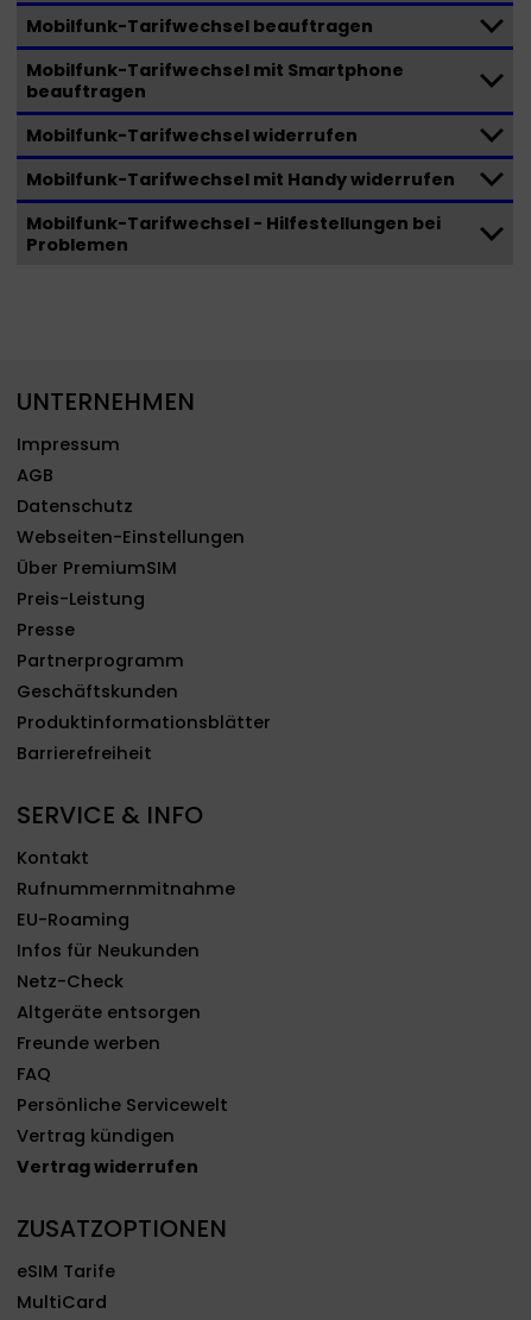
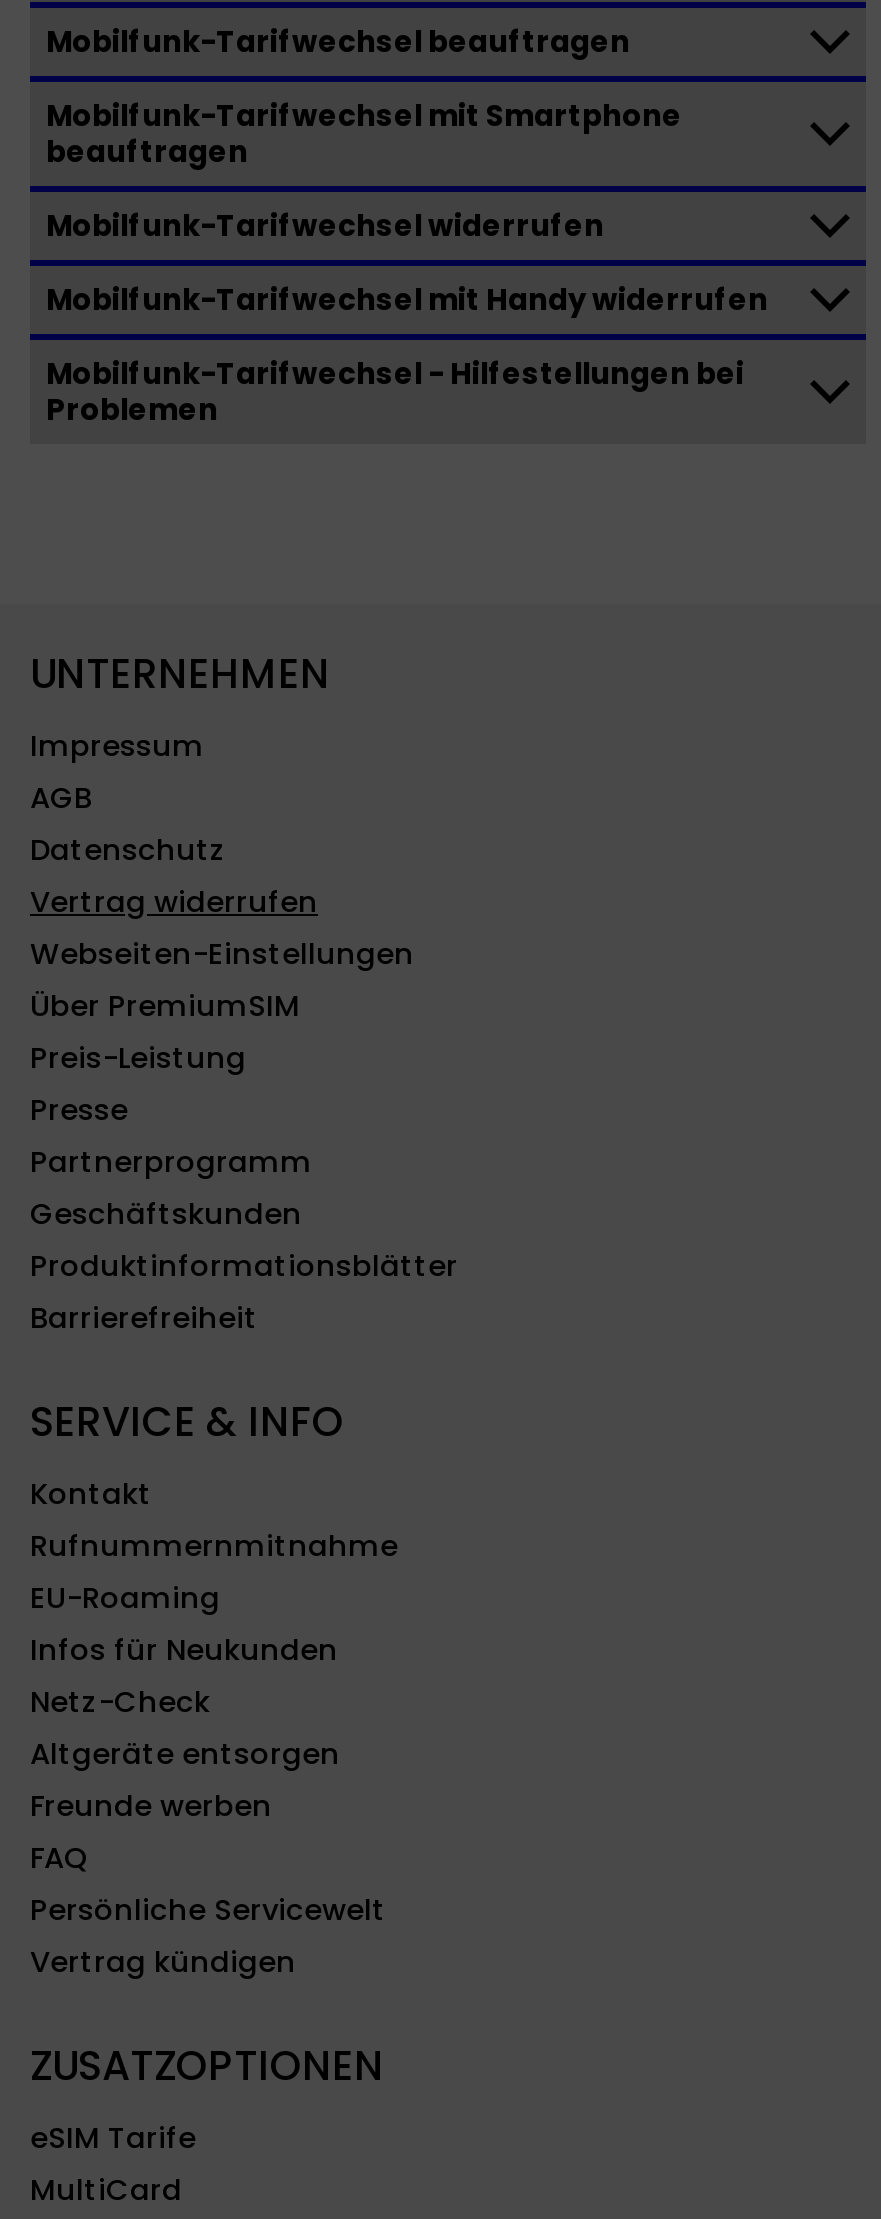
moved down: Webseiten-Einstellungen | Über PremiumSIM | Preis-Leistung | ... | Persönliche Servicewelt | Vertrag kündigen

moved up: Vertrag widerrufen
